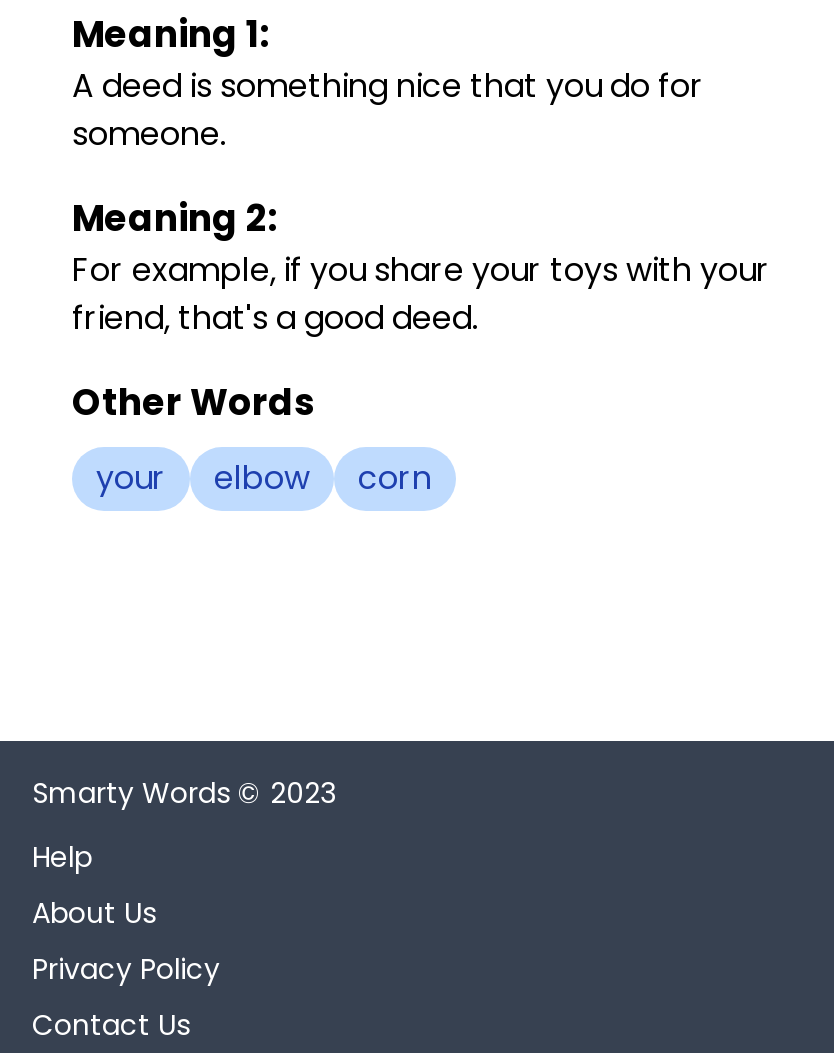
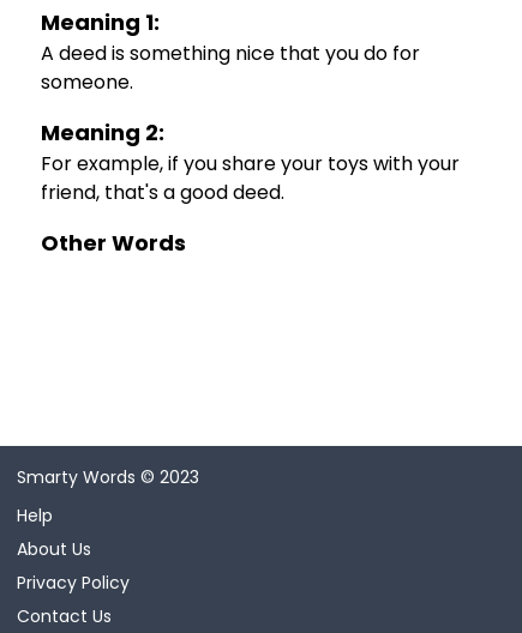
- your
- elbow
- corn
